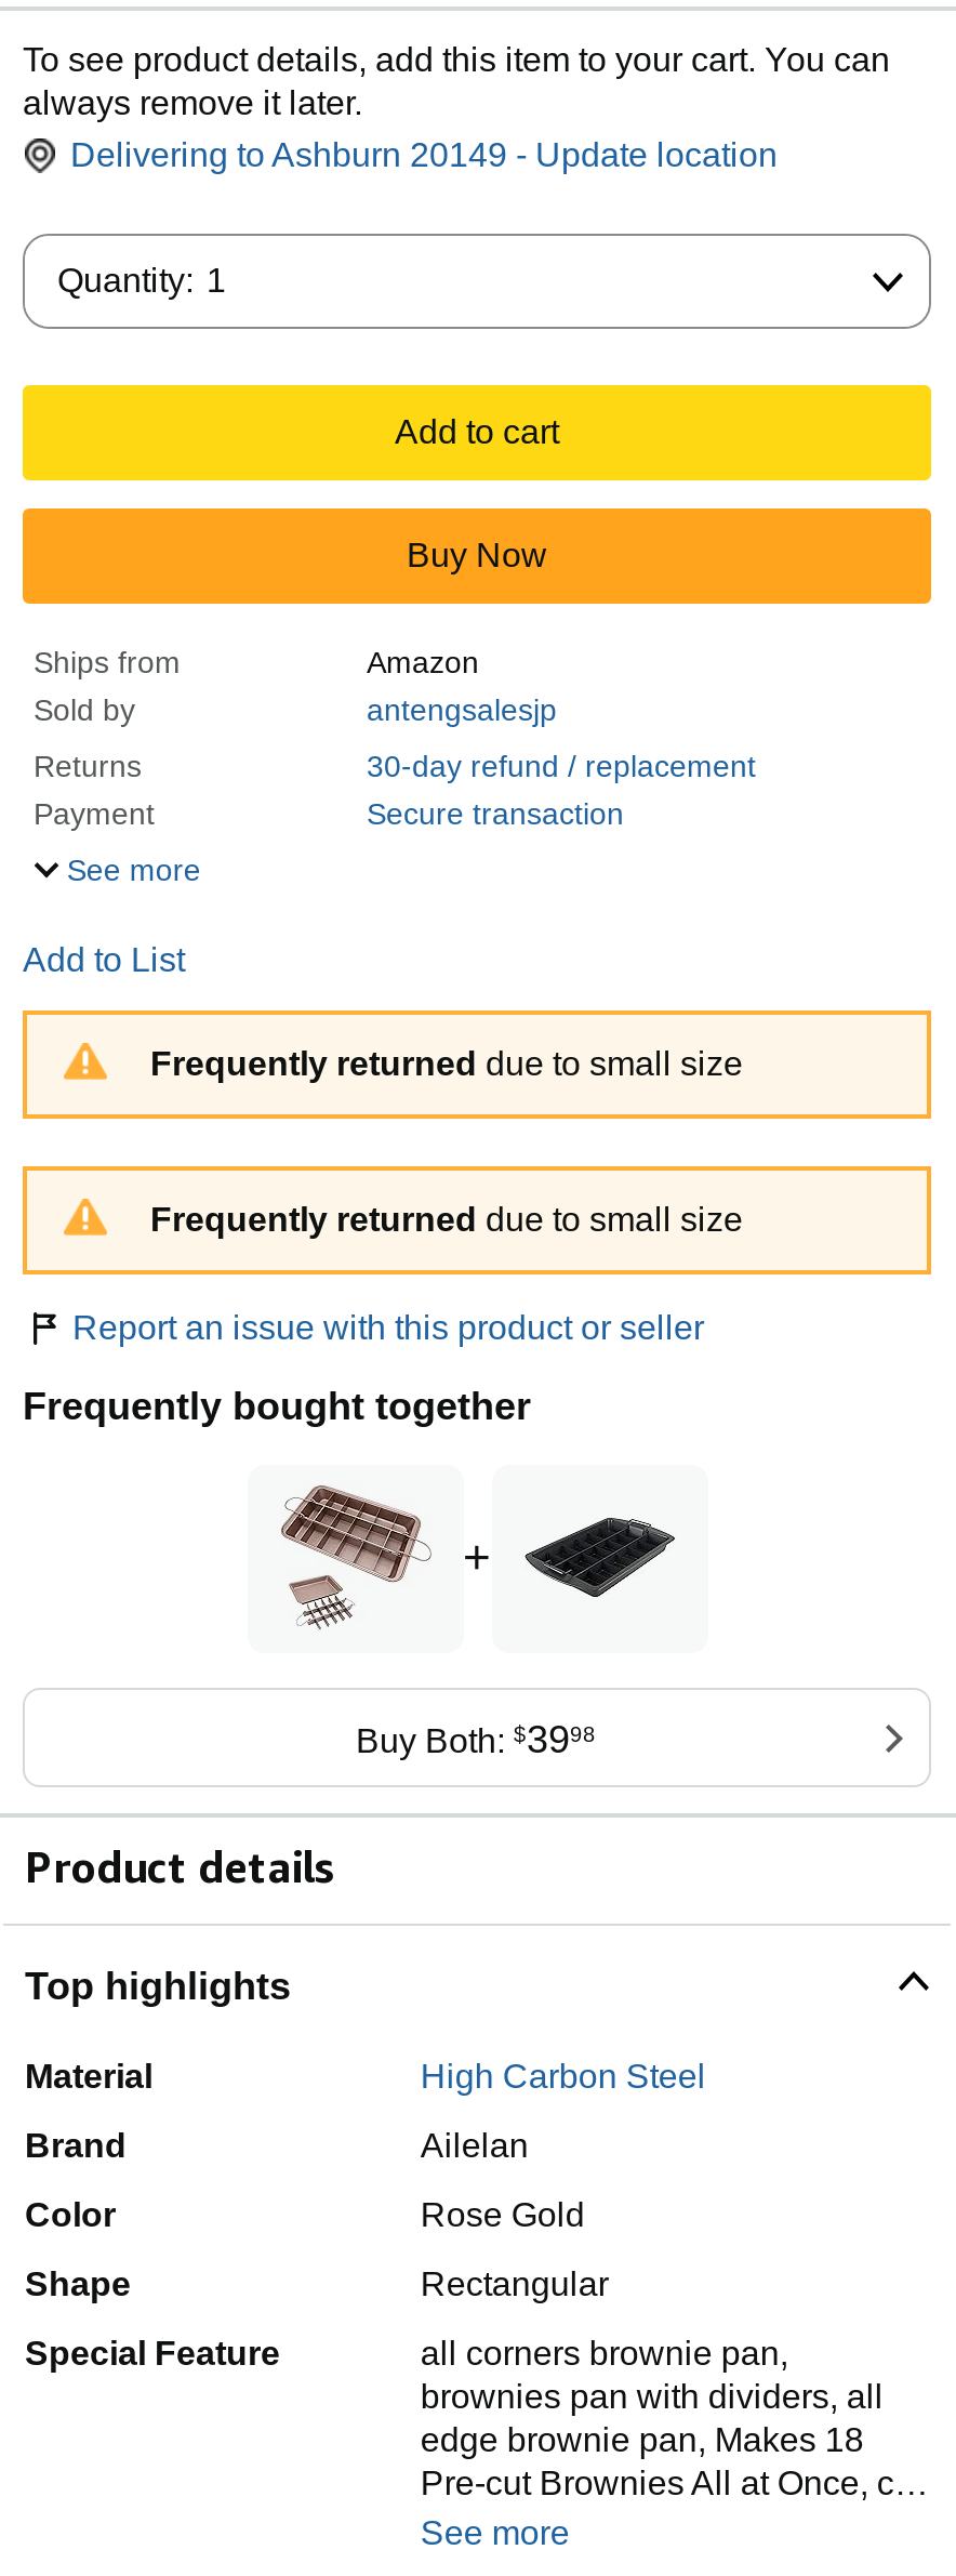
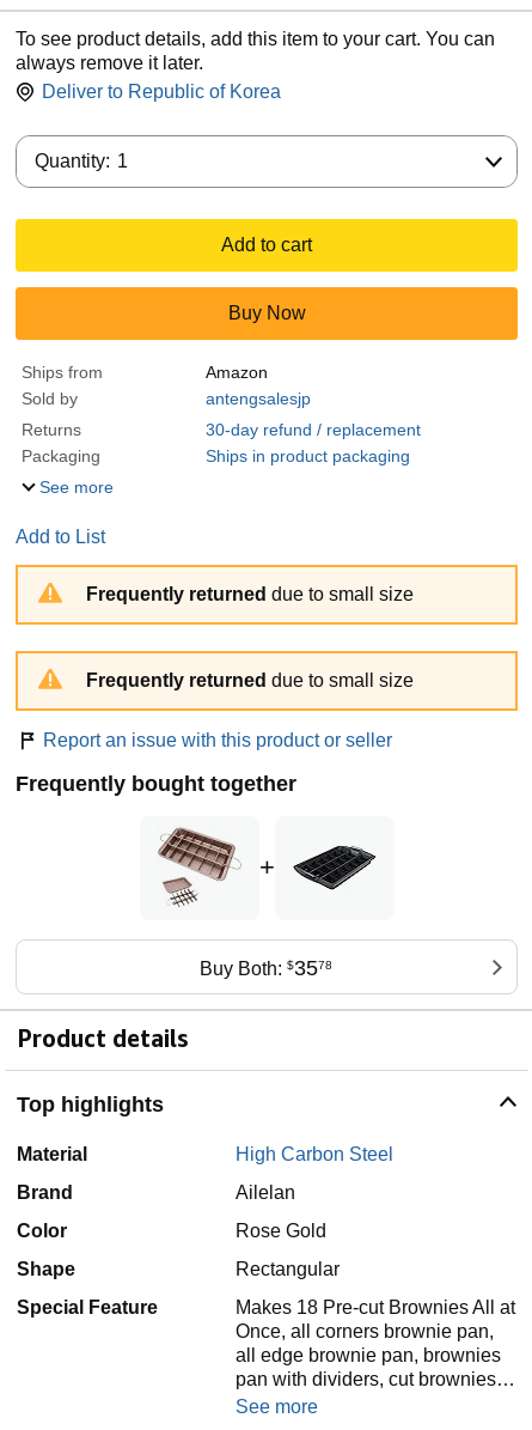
- Delivering to Ashburn 20149 - Update location
+ Deliver to Republic of Korea

- Payment
- Secure transaction
+ Packaging
+ Ships in product packaging

- Buy Both: $3998
+ Buy Both: $3578

- all corners brownie pan,
- brownies pan with dividers, all
- edge brownie pan, Makes 18
- Pre-cut Brownies All at Once, c…
+ Makes 18 Pre-cut Brownies All at
+ Once, all corners brownie pan,
+ all edge brownie pan, brownies
+ pan with dividers, cut brownies…
